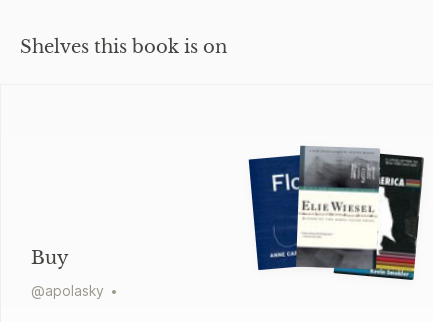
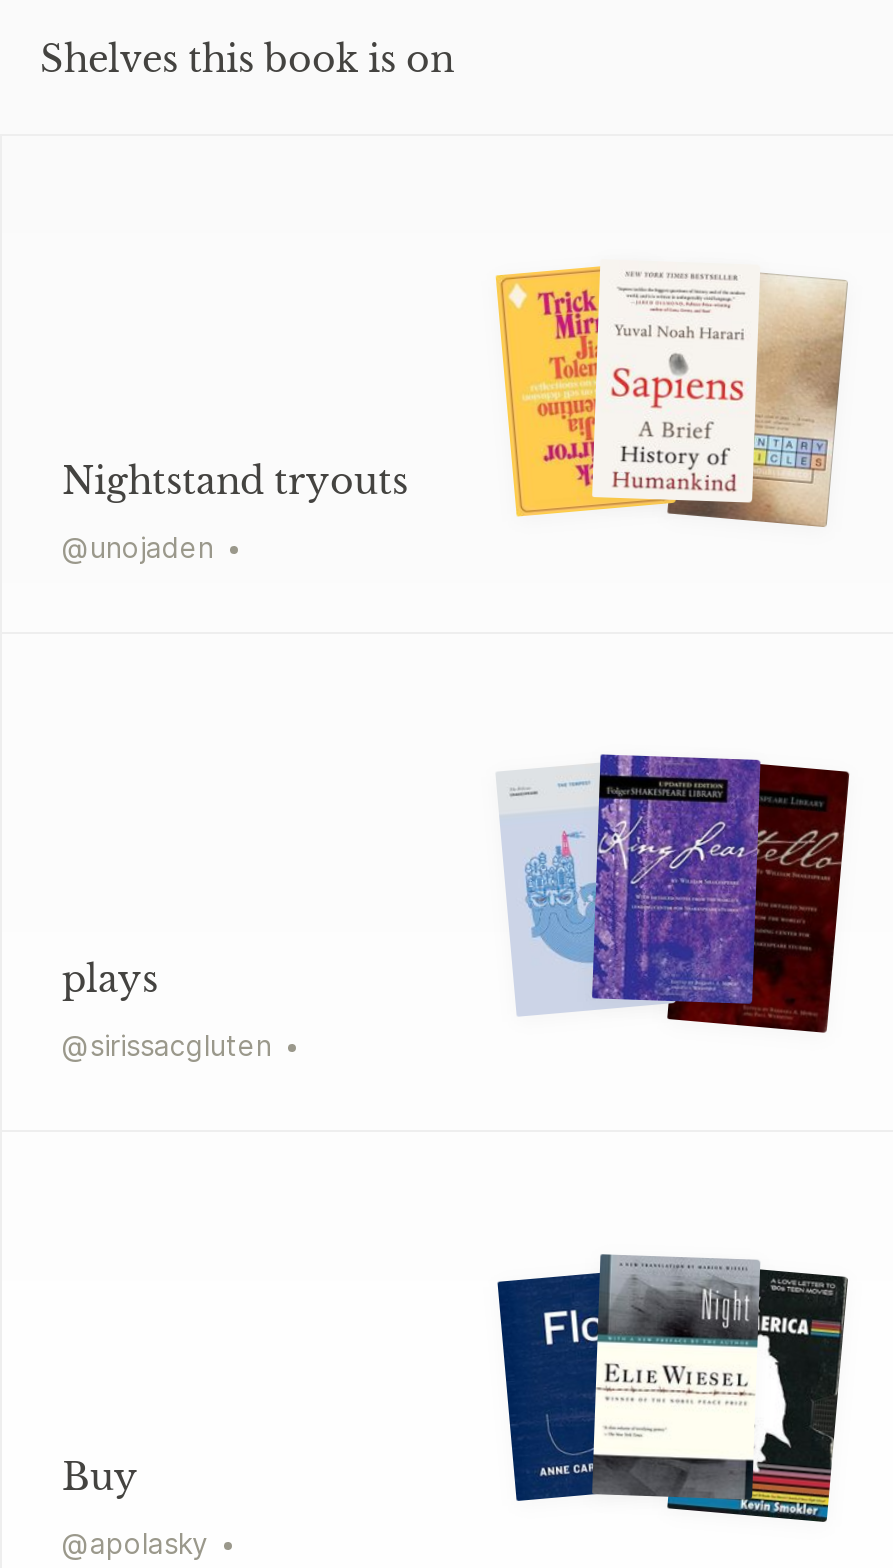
+ Nightstand tryouts
+ @ unojaden

+ plays
+ @ sirissacgluten

+ [image]

+ [image]
